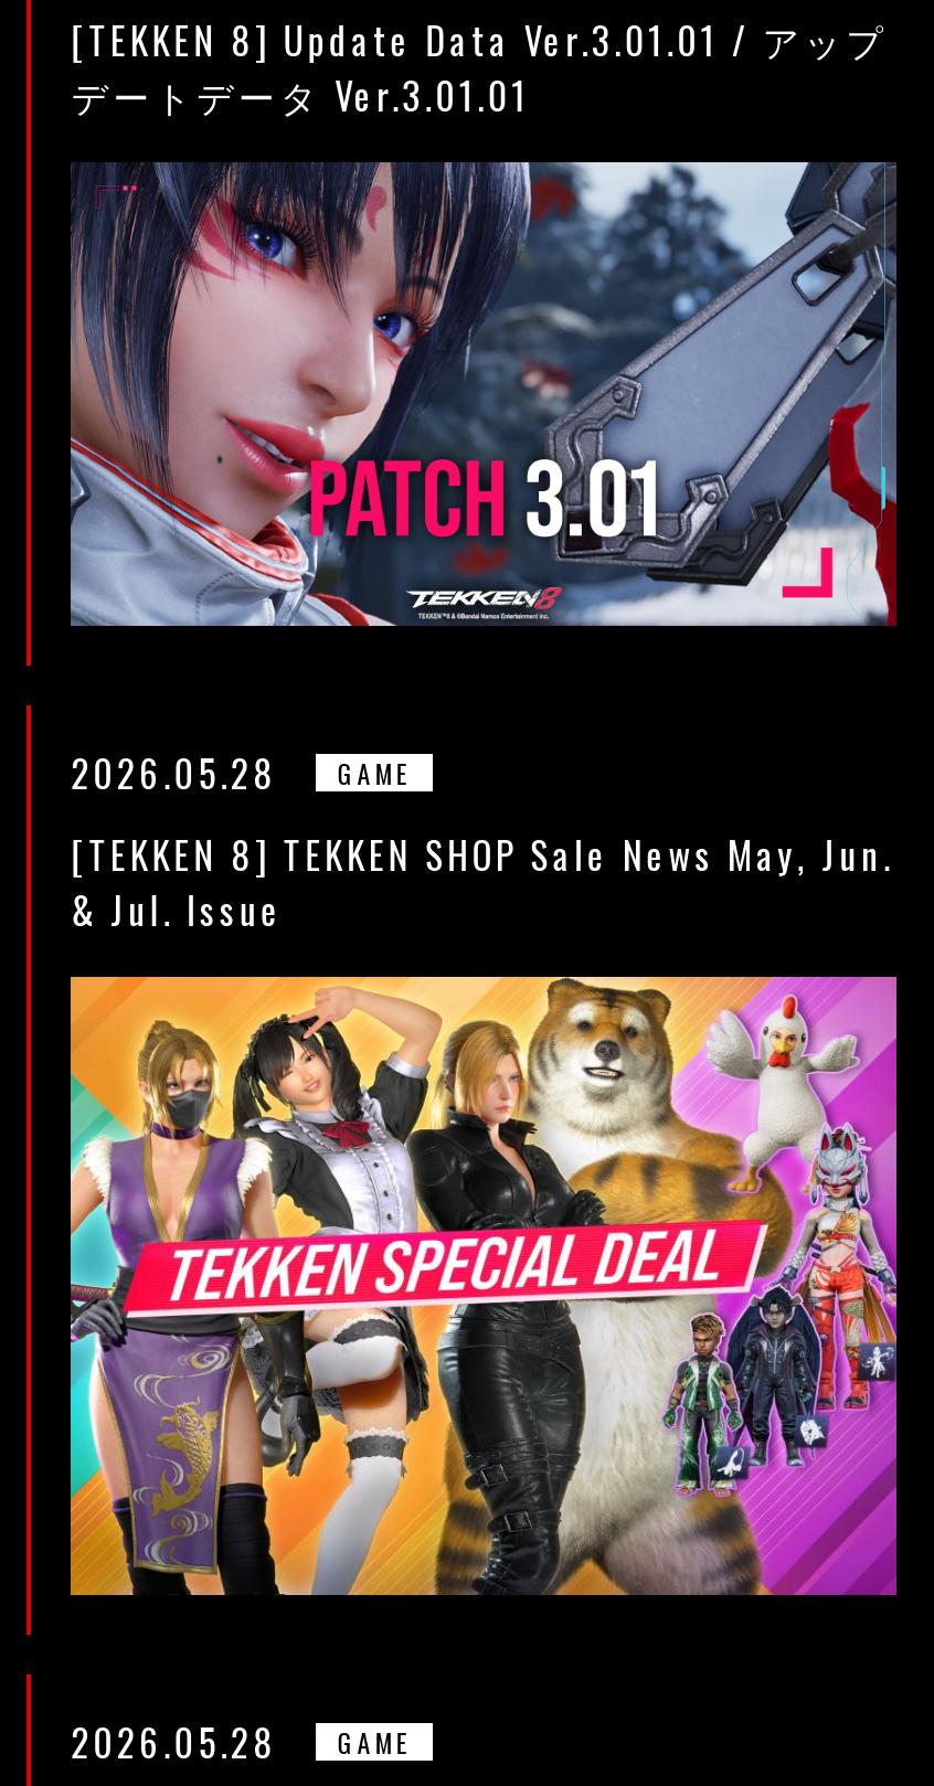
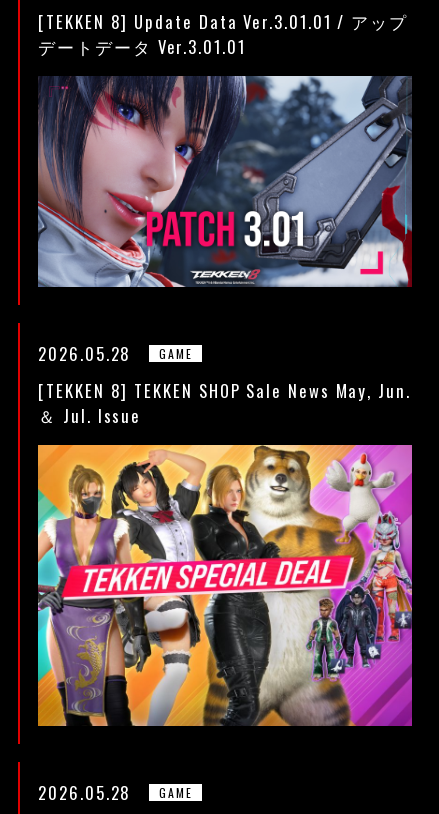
- & Jul. Issue
+ ＆ Jul. Issue
